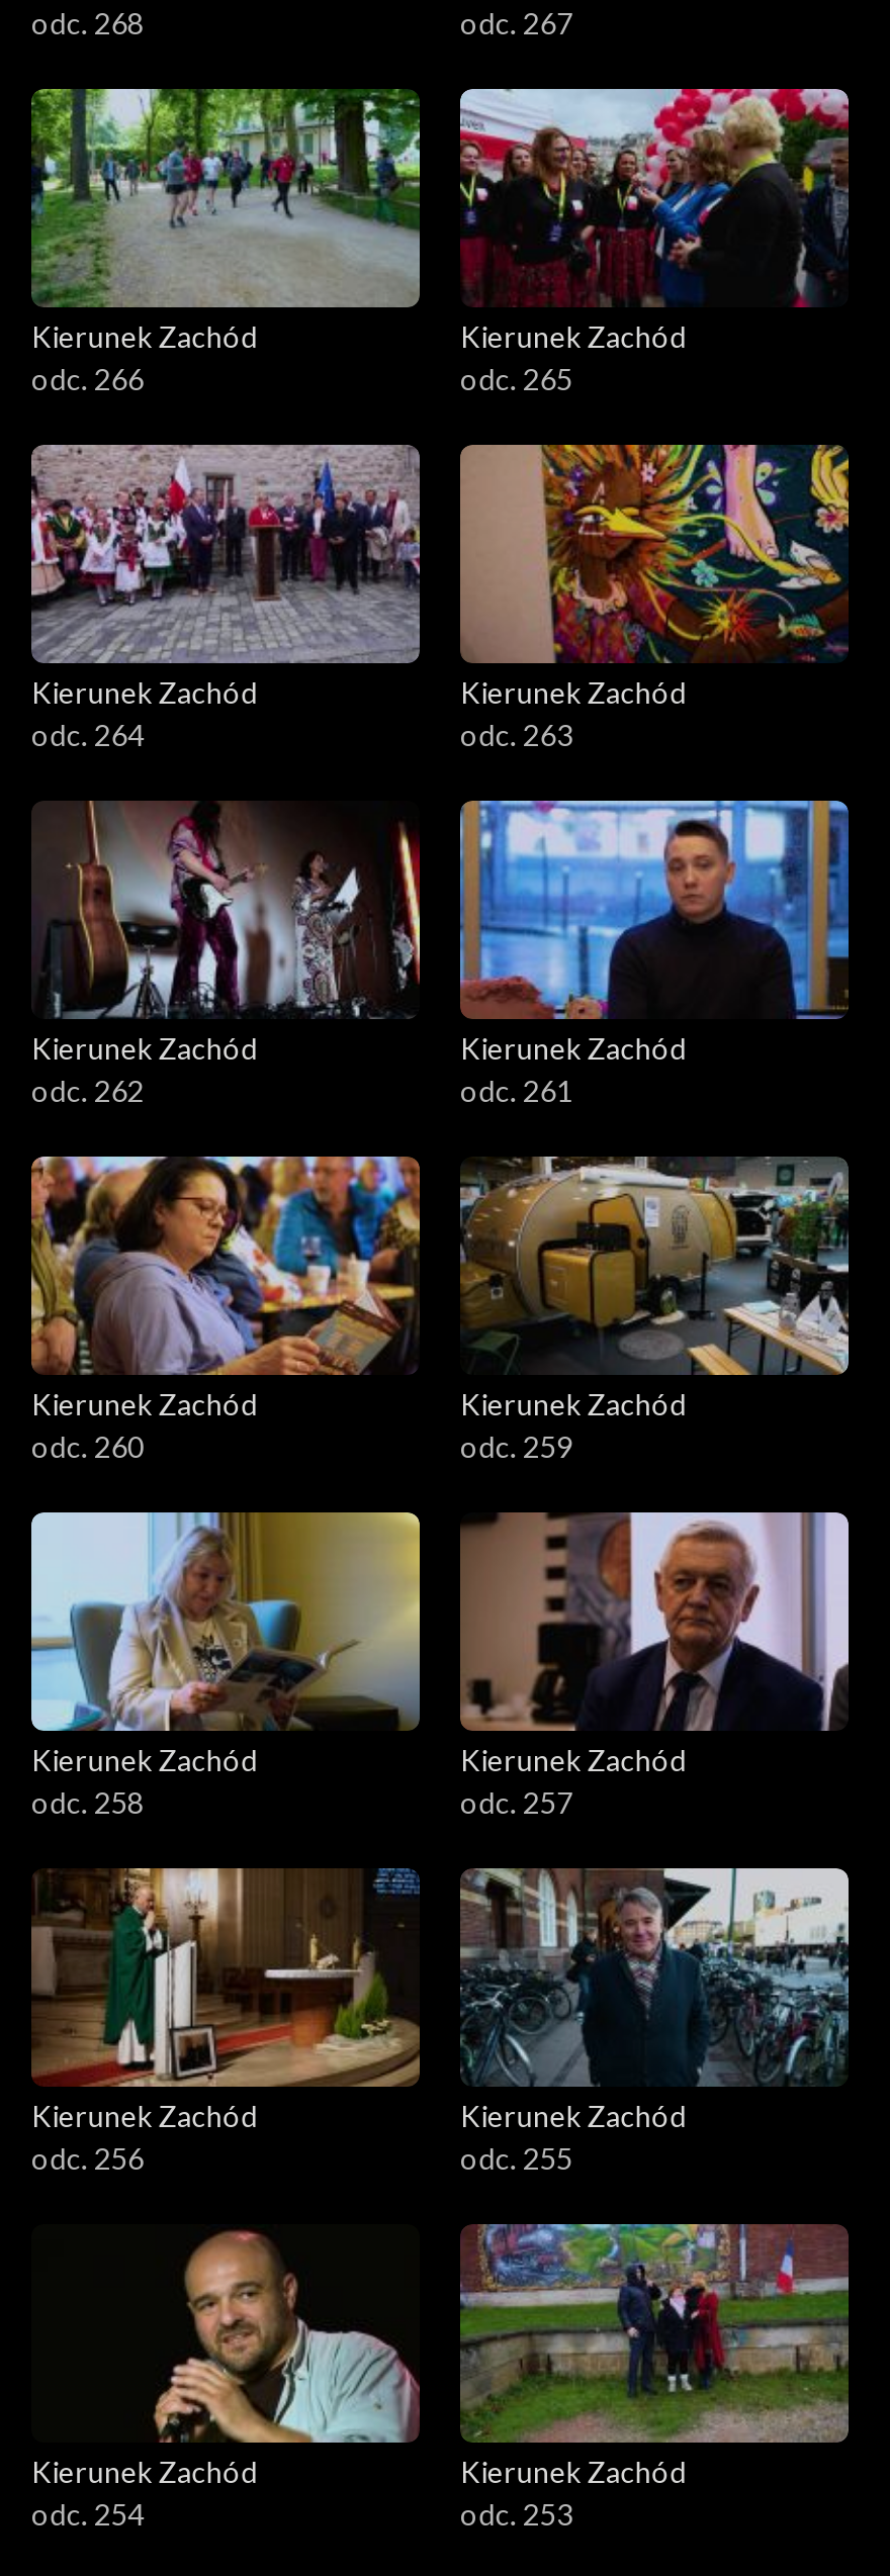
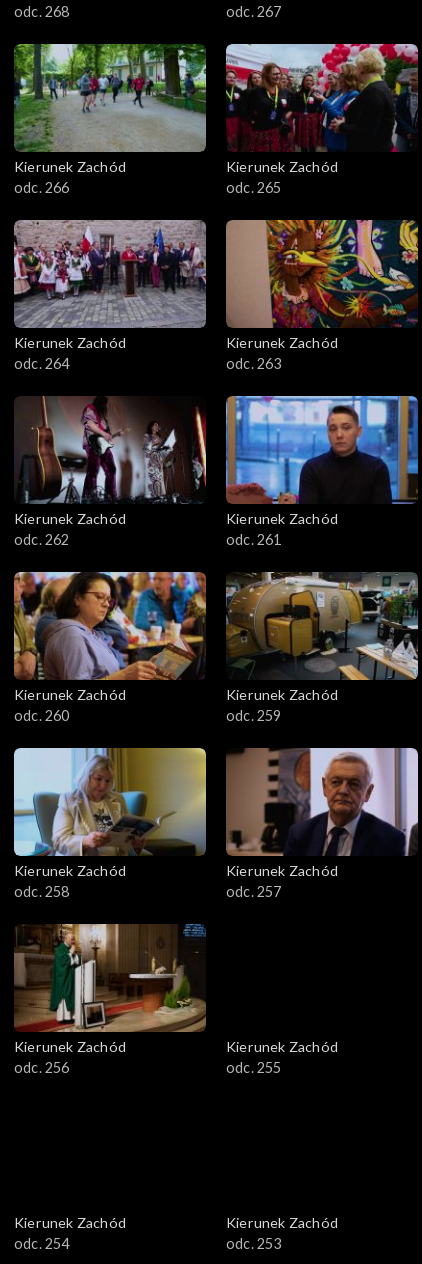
- [image]

- [image]

- [image]
